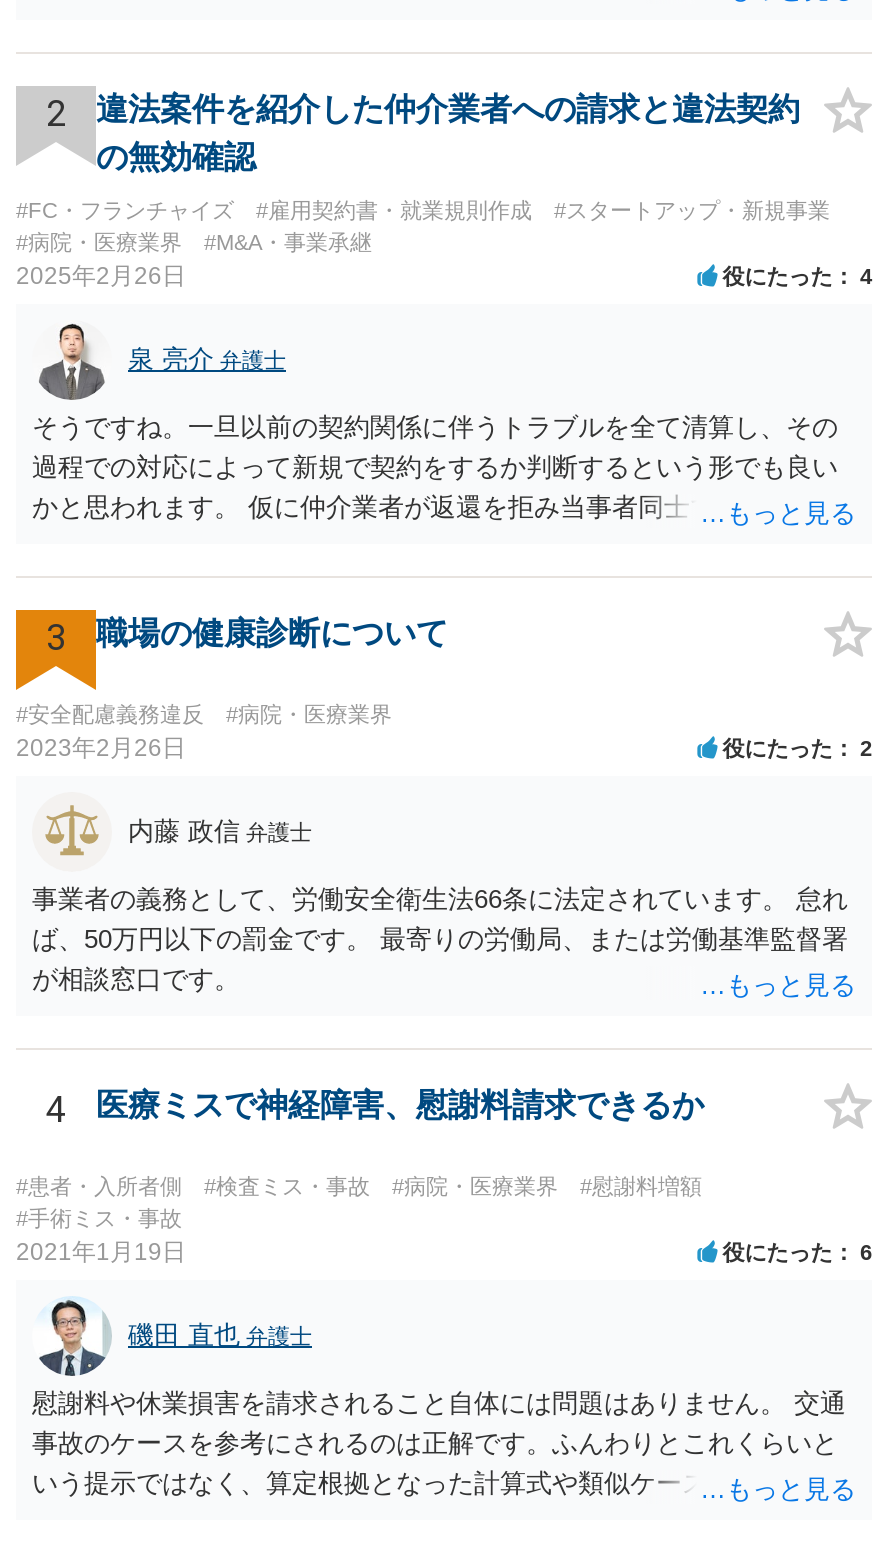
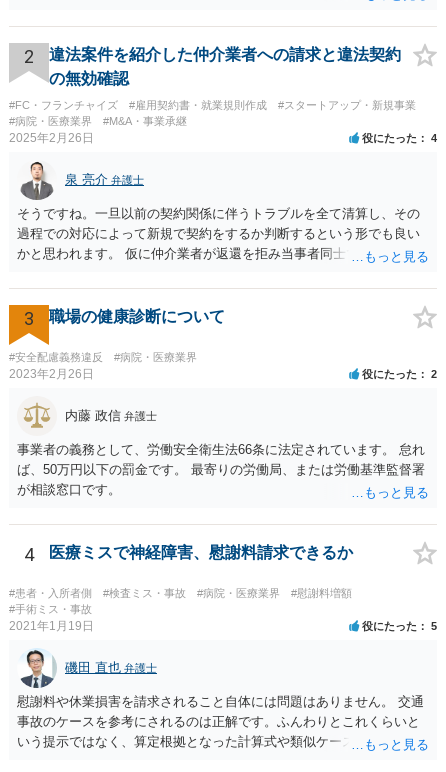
- 役にたった 6
+ 役にたった 5
